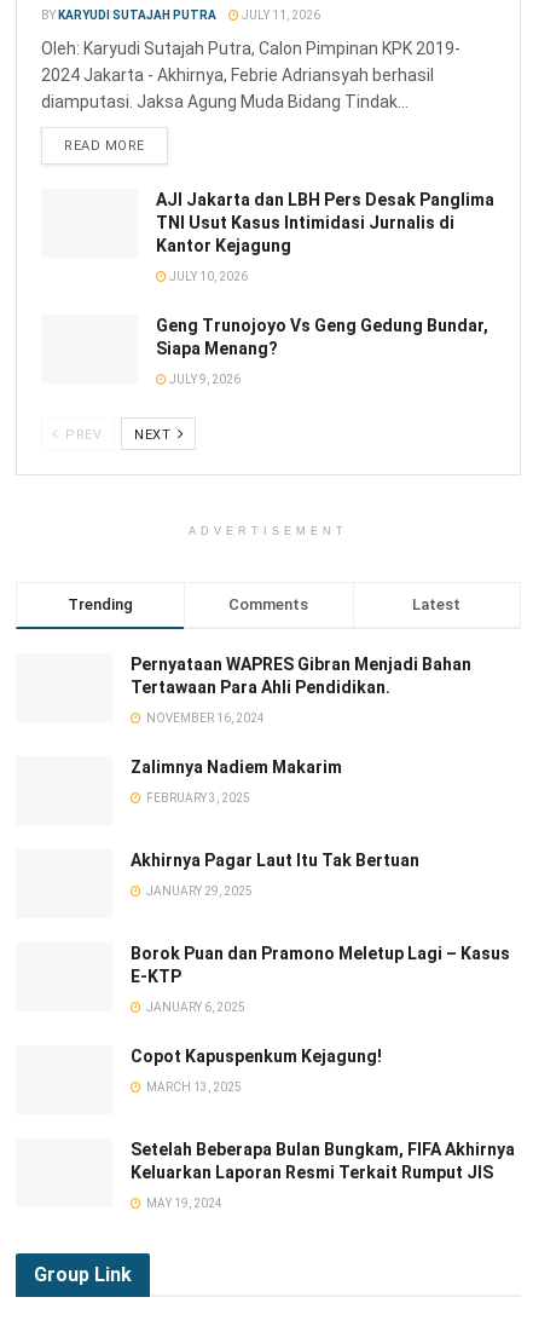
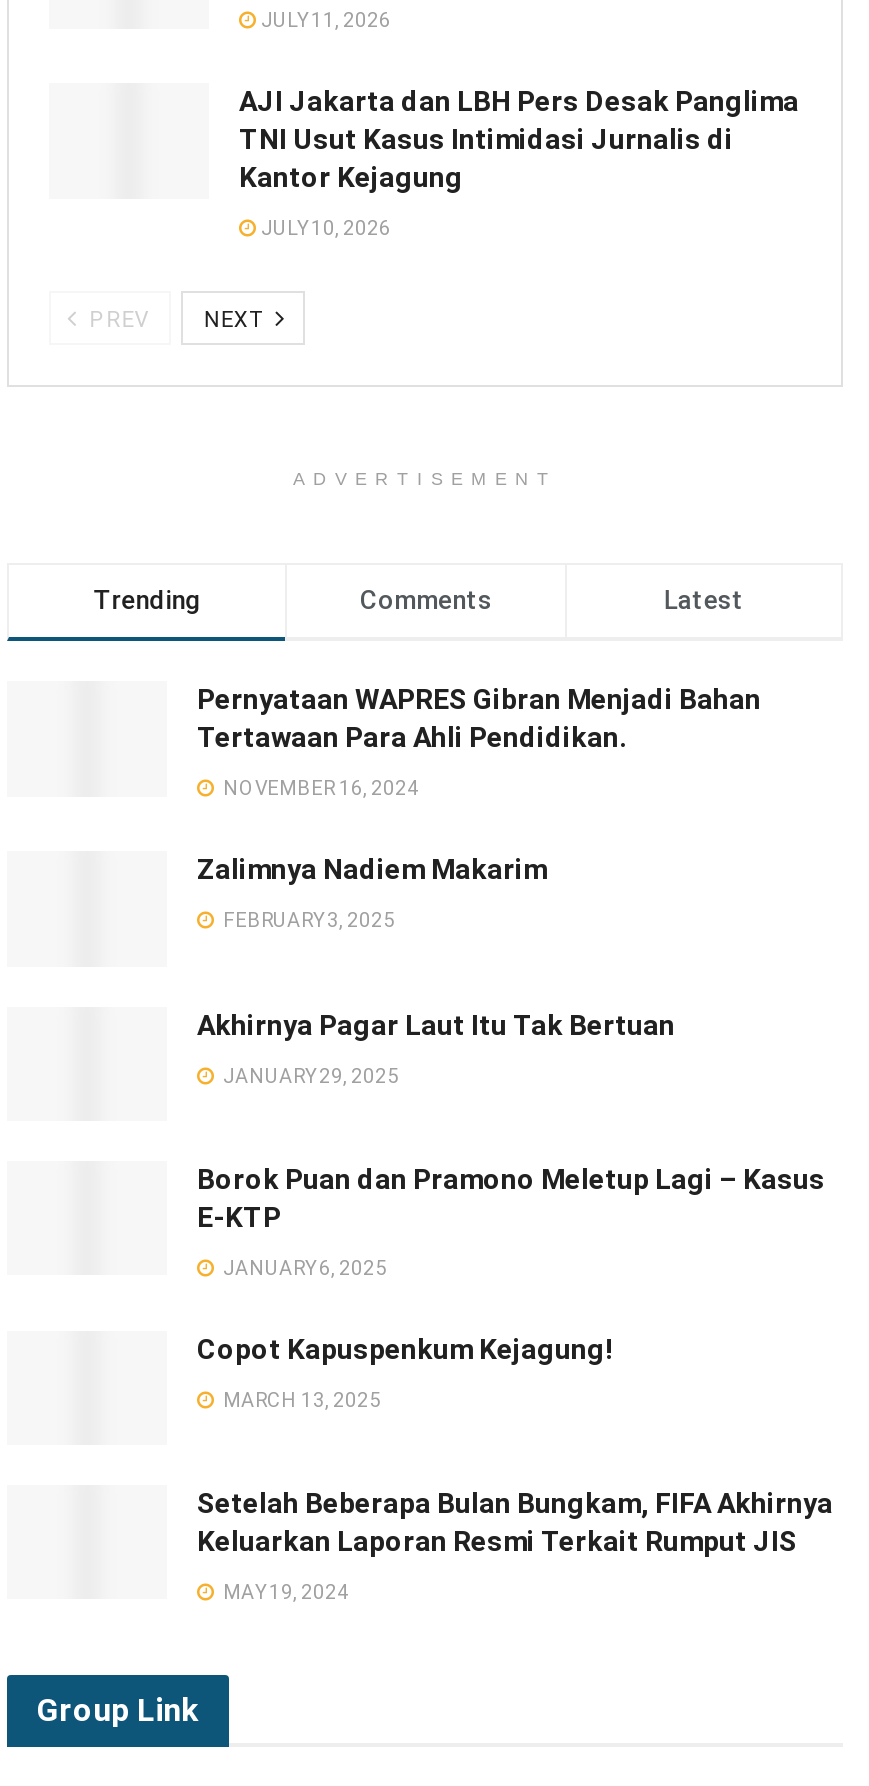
- BY KARYUDI SUTAJAH PUTRA

- Oleh: Karyudi Sutajah Putra, Calon Pimpinan KPK 2019-
- 2024 Jakarta - Akhirnya, Febrie Adriansyah berhasil
- diamputasi. Jaksa Agung Muda Bidang Tindak...
- READ MORE

- Geng Trunojoyo Vs Geng Gedung Bundar,
- Siapa Menang?
- JULY 9, 2026
